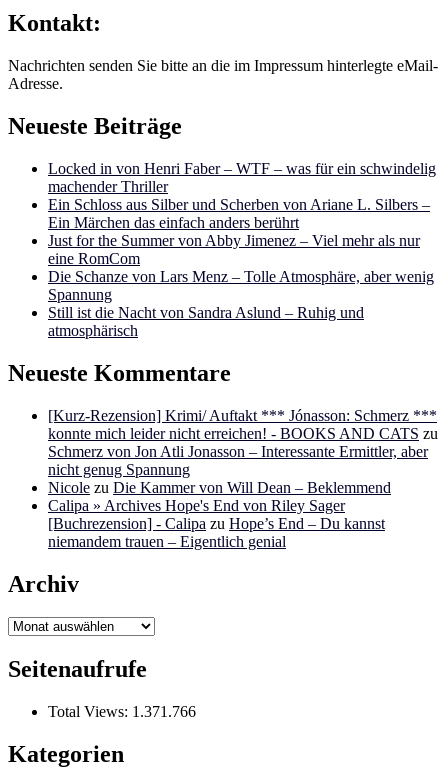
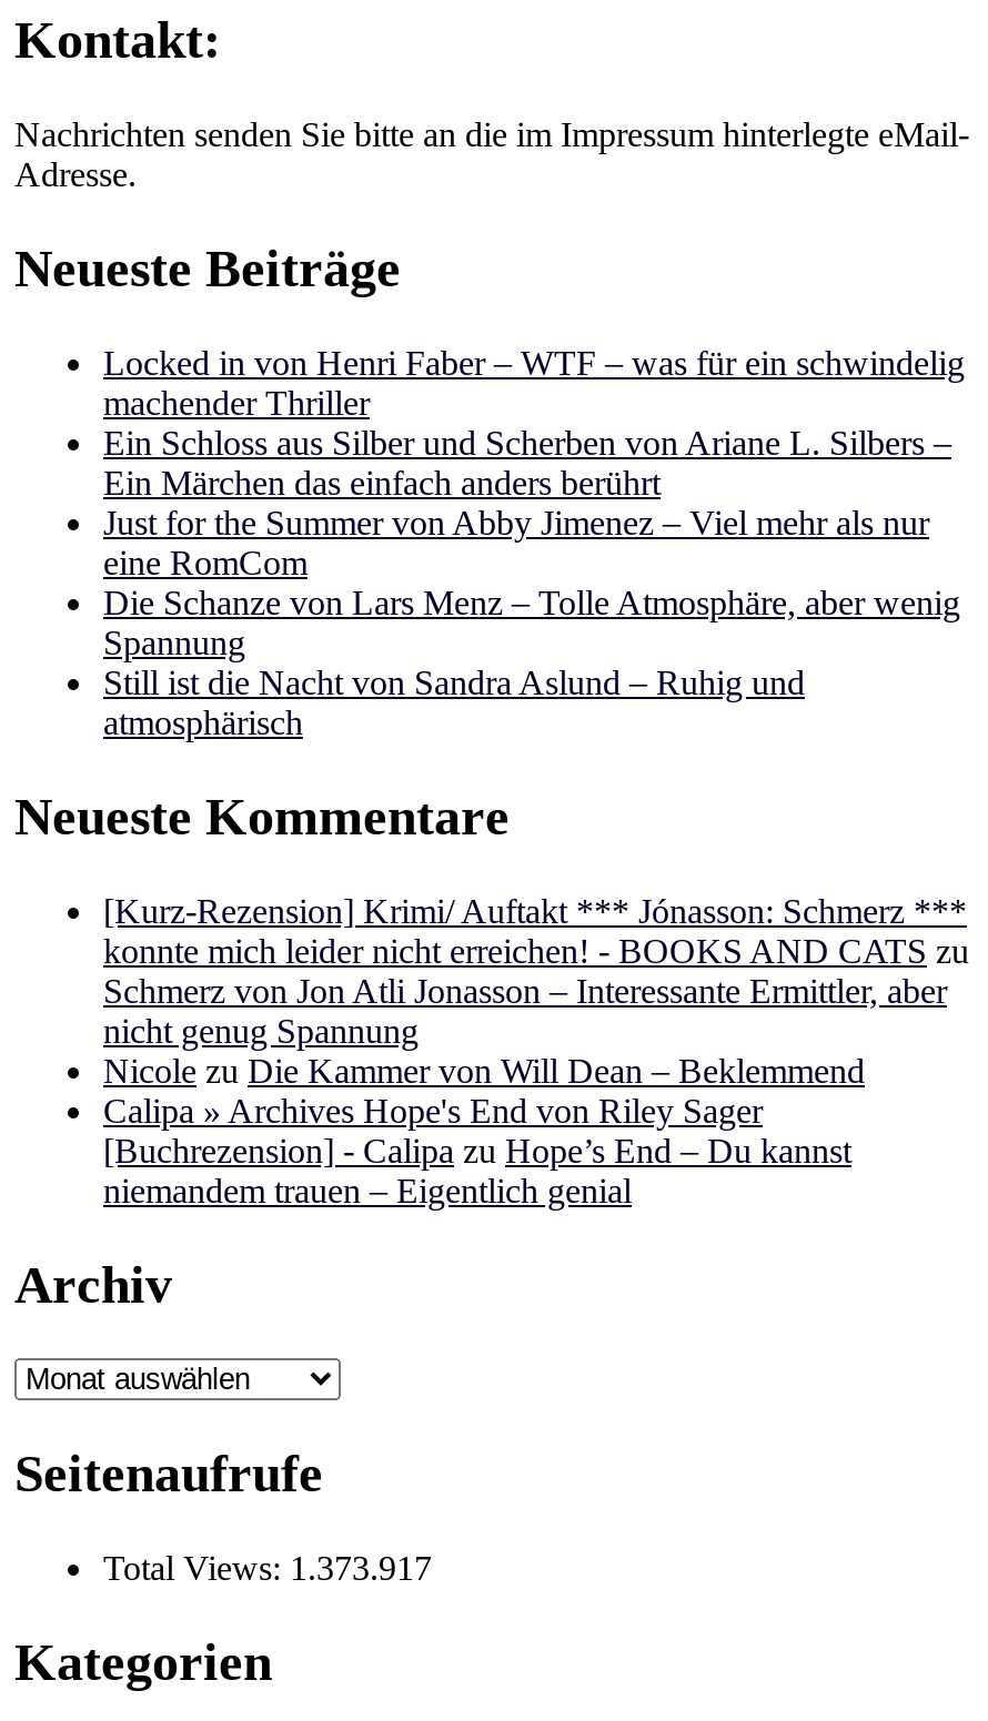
- Total Views: 1.371.766
+ Total Views: 1.373.917
